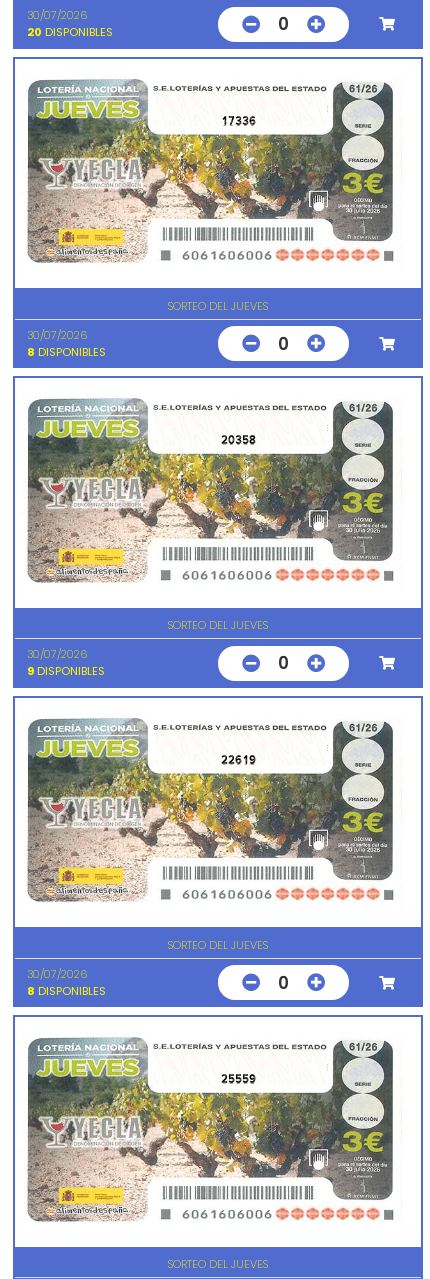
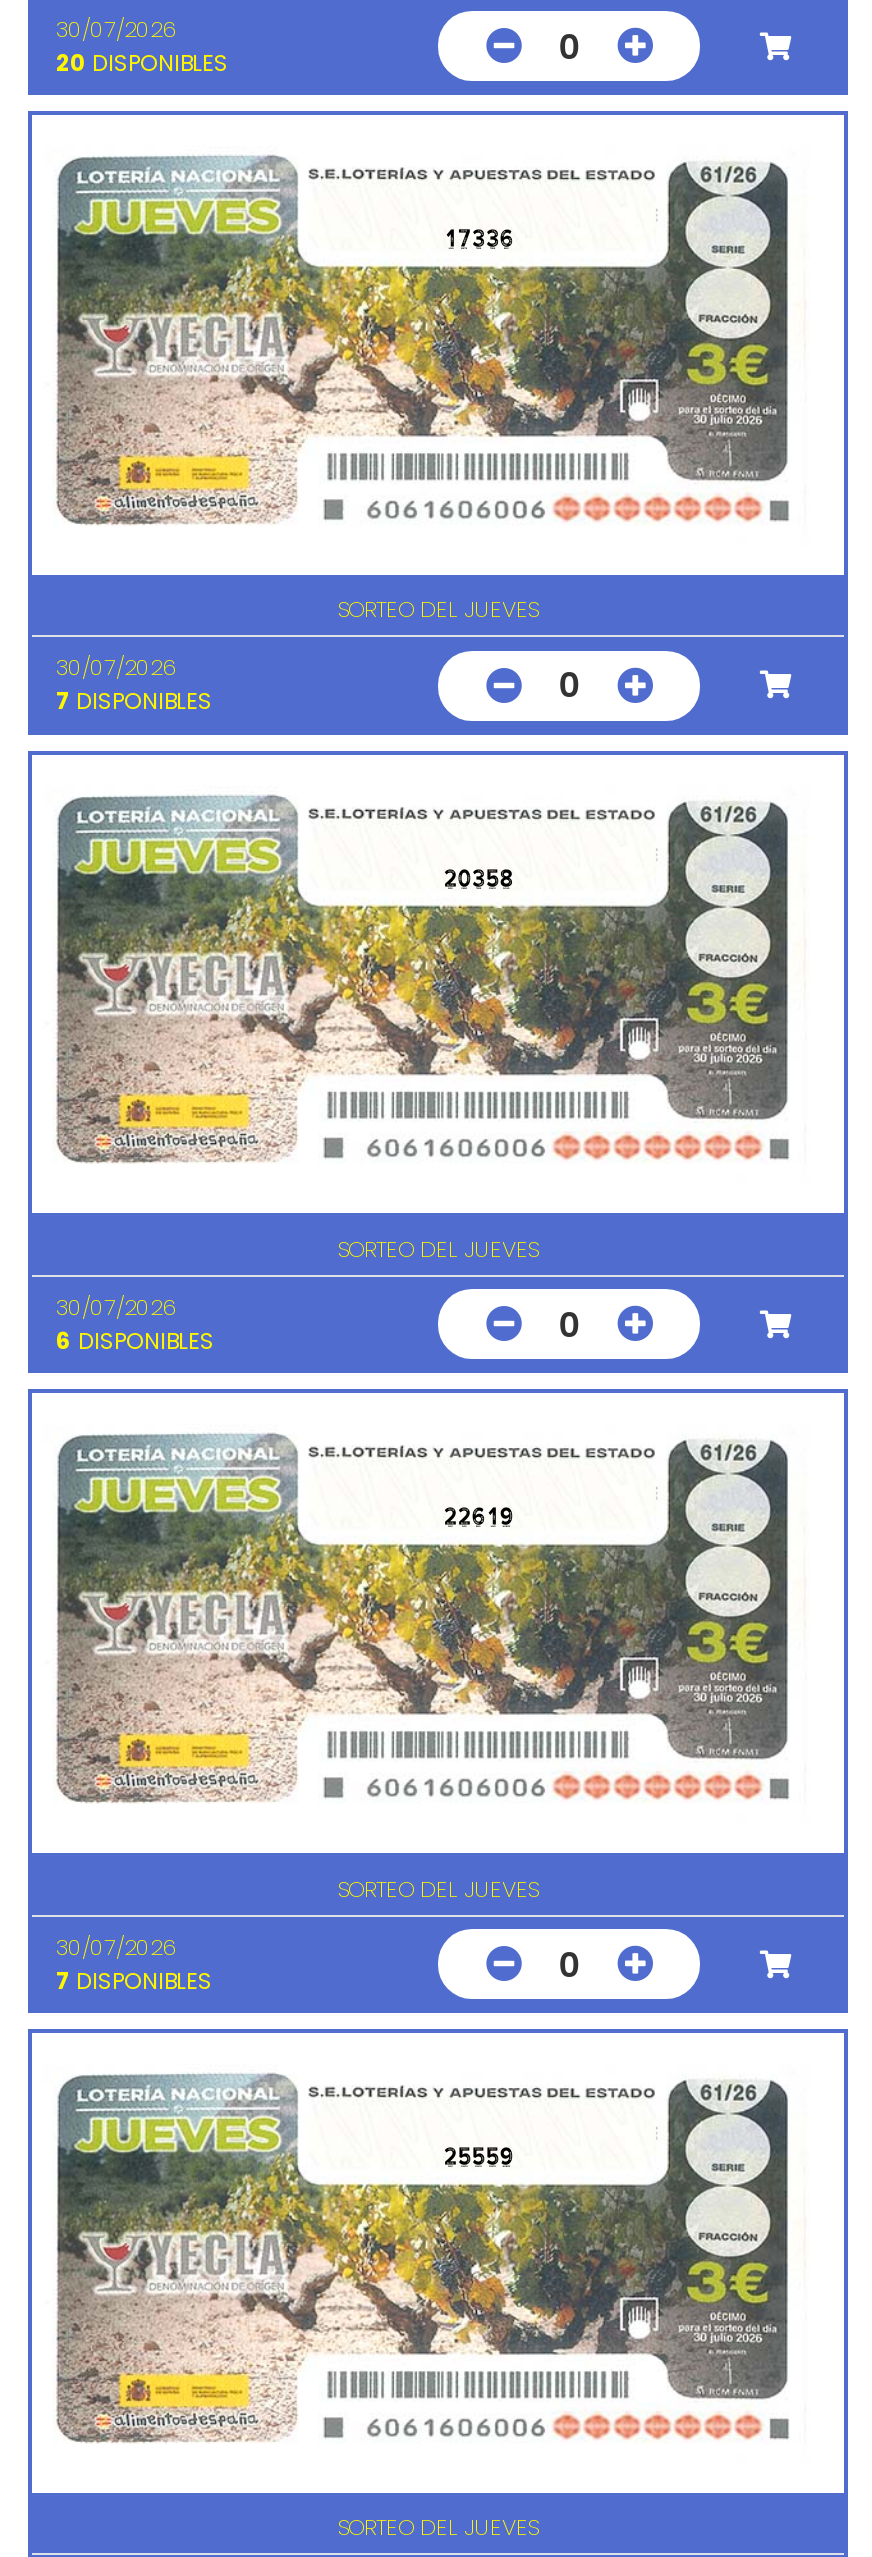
- 8 DISPONIBLES
+ 7 DISPONIBLES

- 9 DISPONIBLES
+ 6 DISPONIBLES

- 8 DISPONIBLES
+ 7 DISPONIBLES
